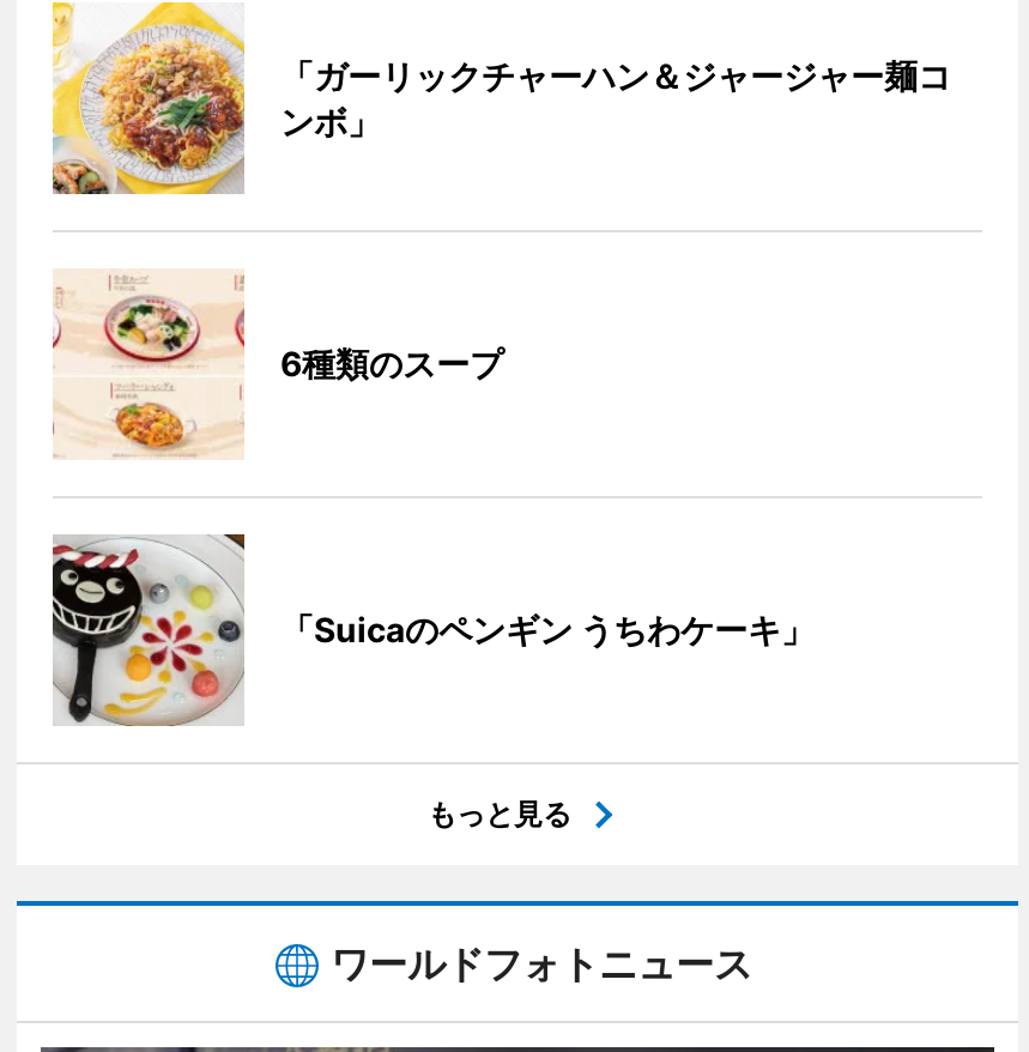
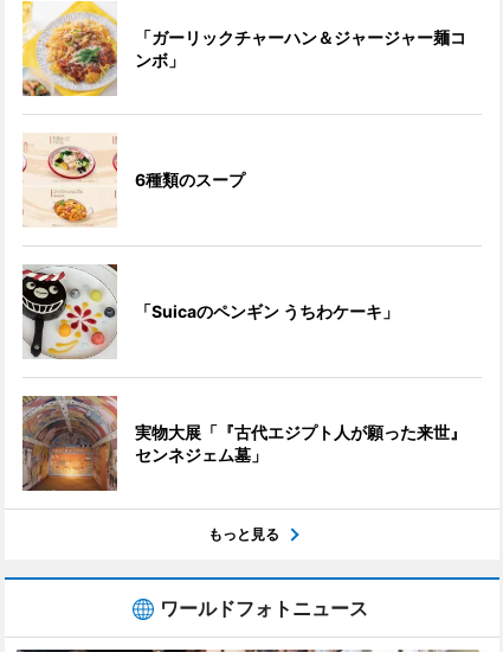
+ [image]
+ 実物大展「『古代エジプト人が願った来世』
+ センネジェム墓」
